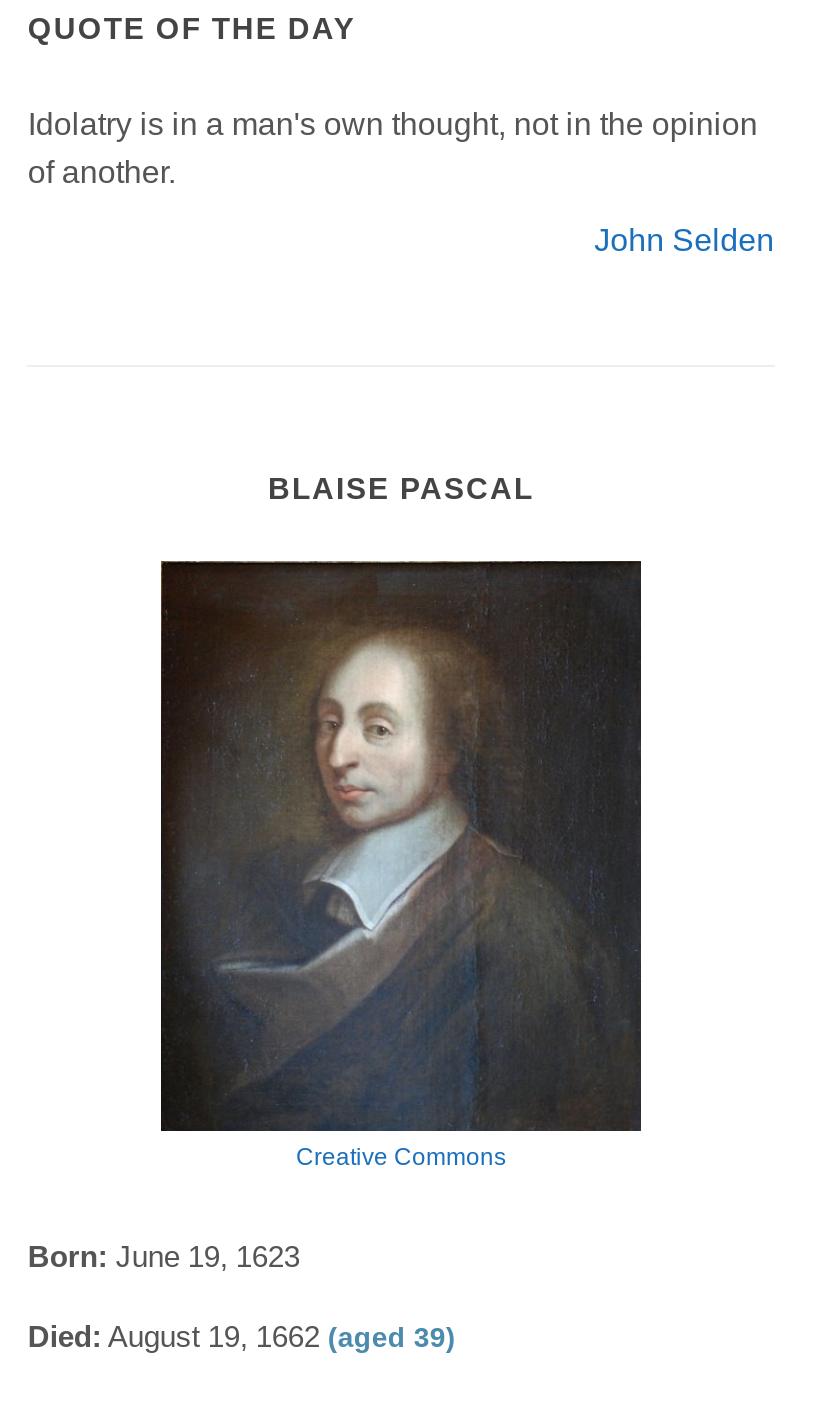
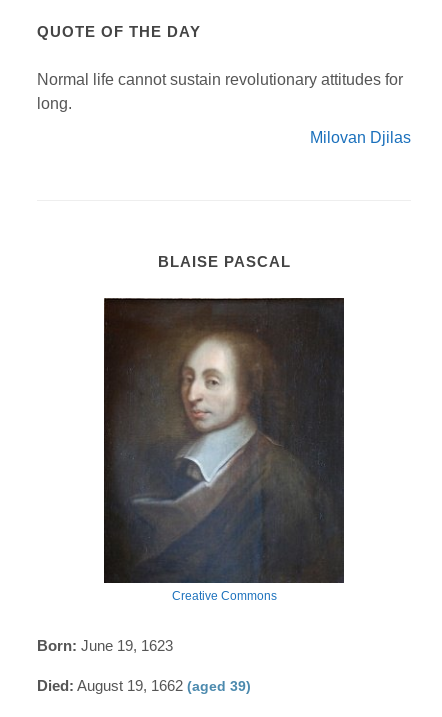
- Idolatry is in a man's own thought, not in the opinion
- of another.
+ Normal life cannot sustain revolutionary attitudes for
+ long.

- John Selden
+ Milovan Djilas
